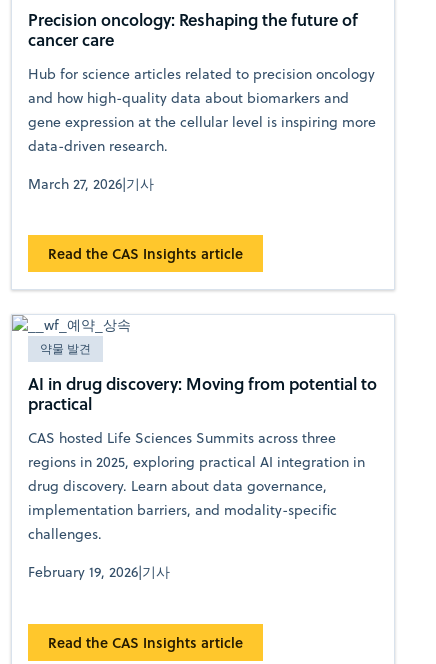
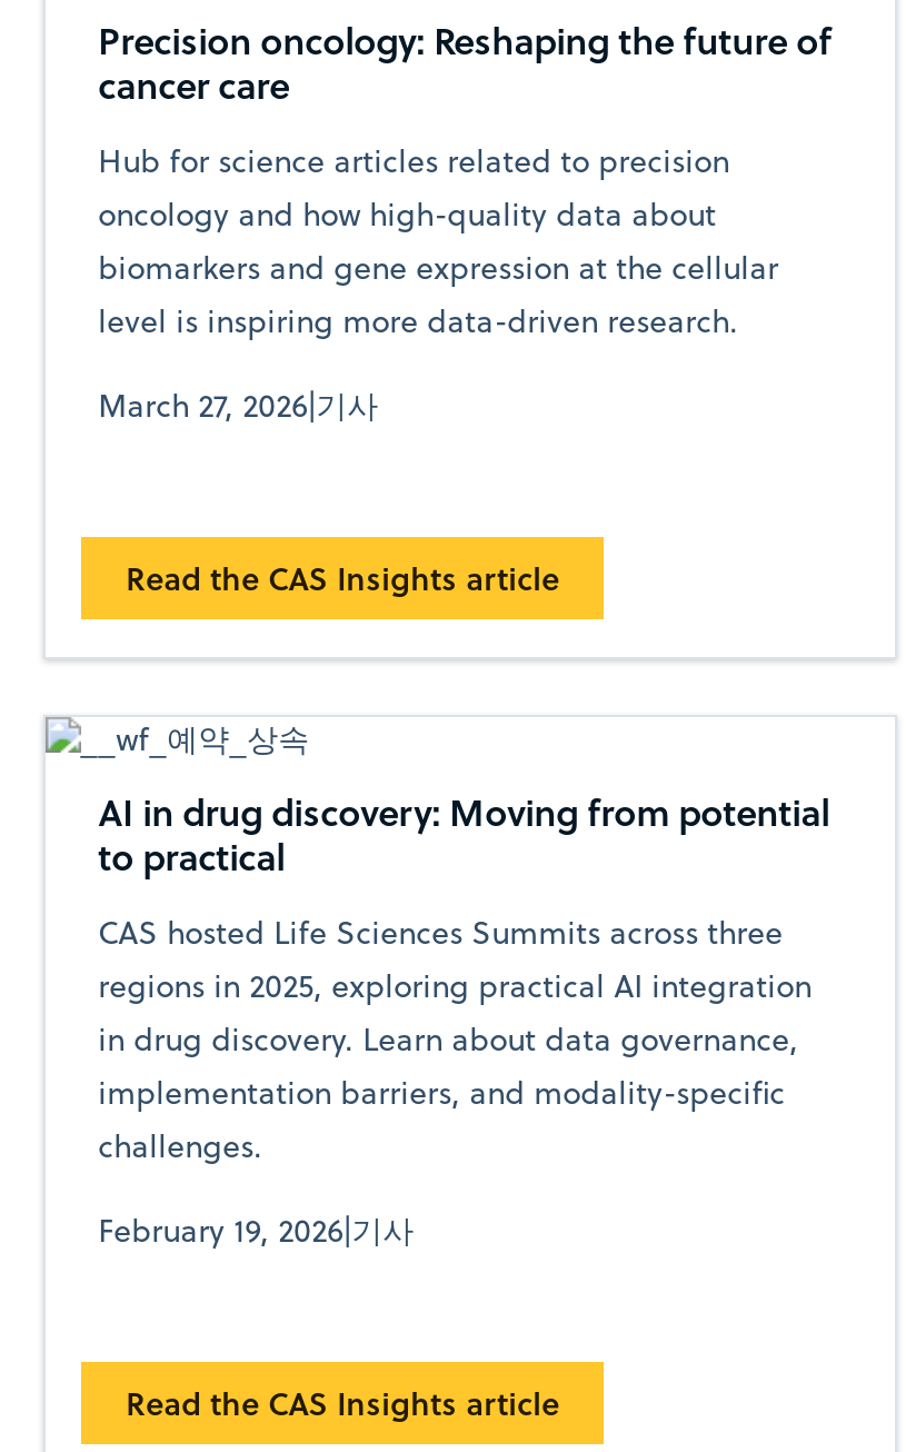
- 약물 발견
- AI in drug discovery: Moving from potential to
- practical
+ AI in drug discovery: Moving from potential
+ to practical
